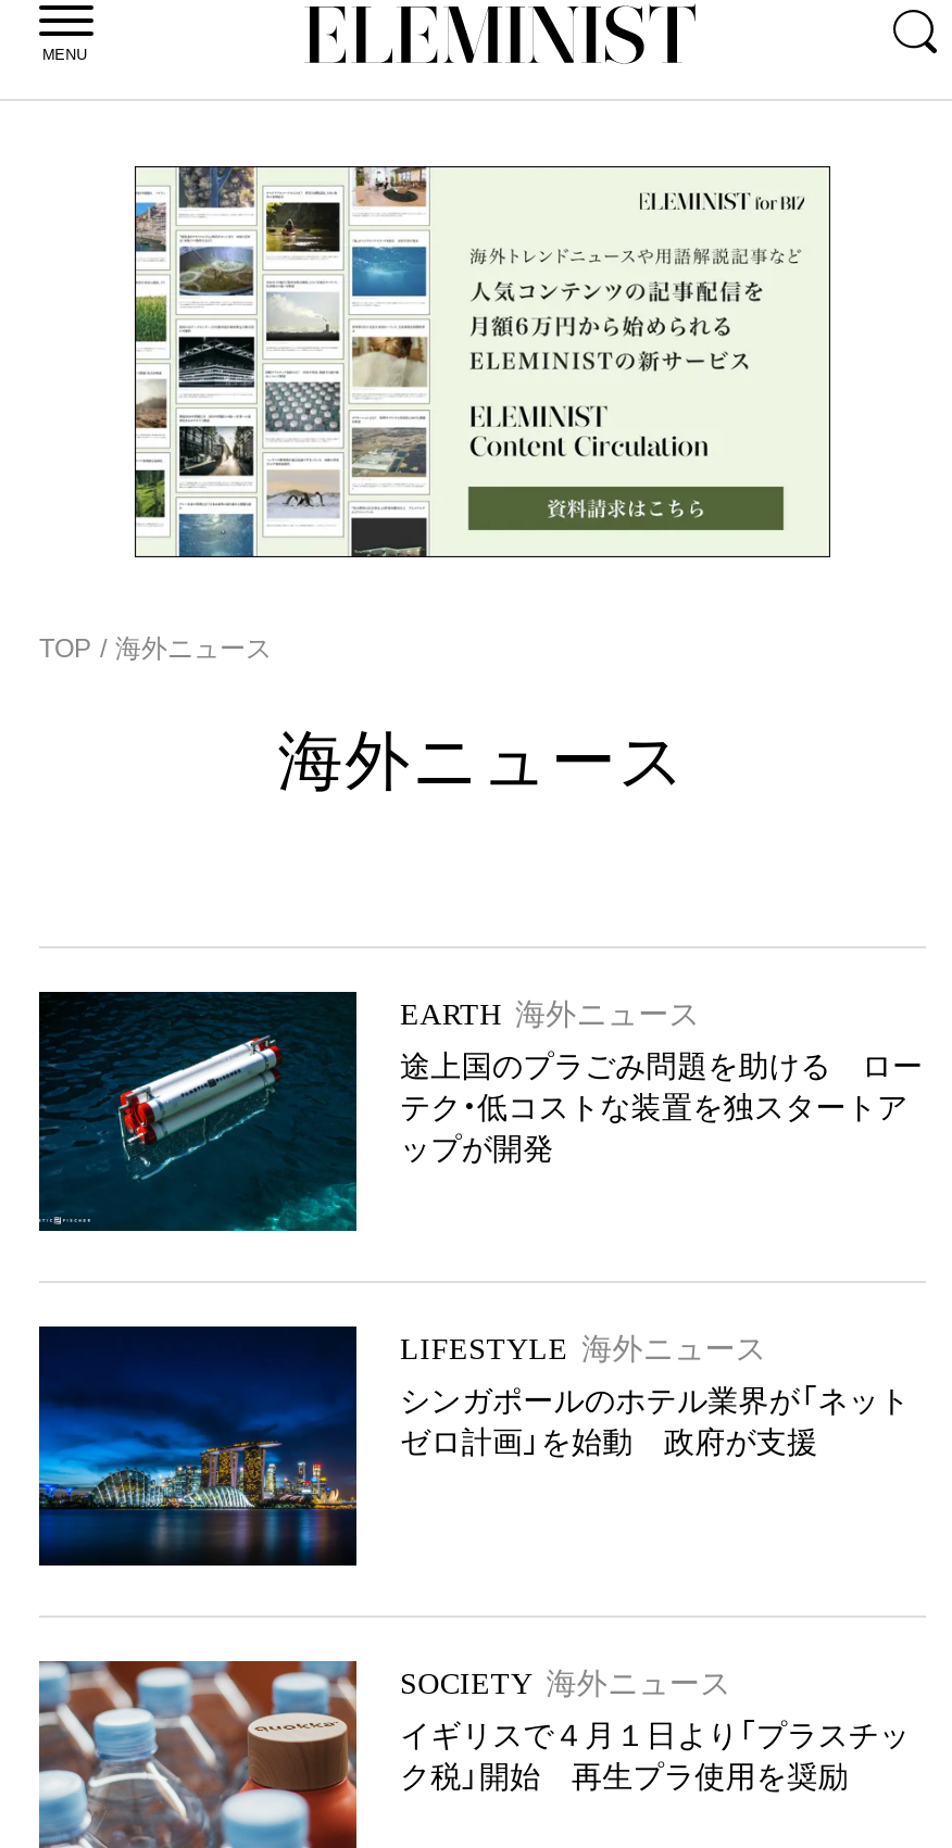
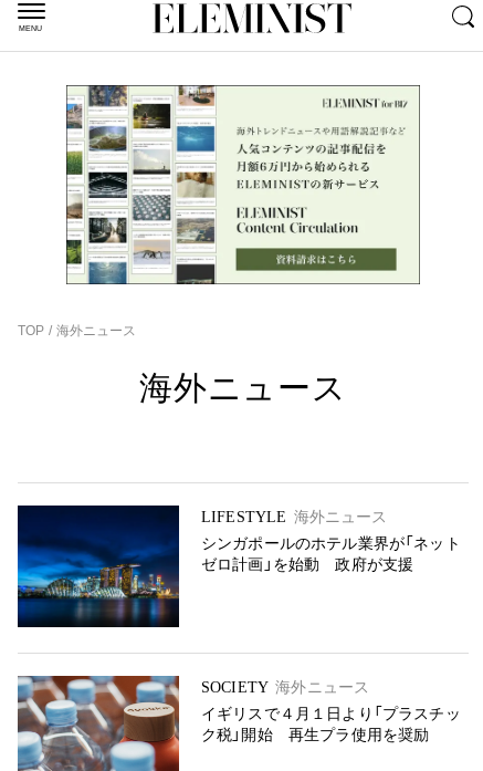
- [image]
- EARTH 海外ニュース
- 途上国のプラごみ問題を助ける ロー
- テク・低コストな装置を独スタートア
- ップが開発
